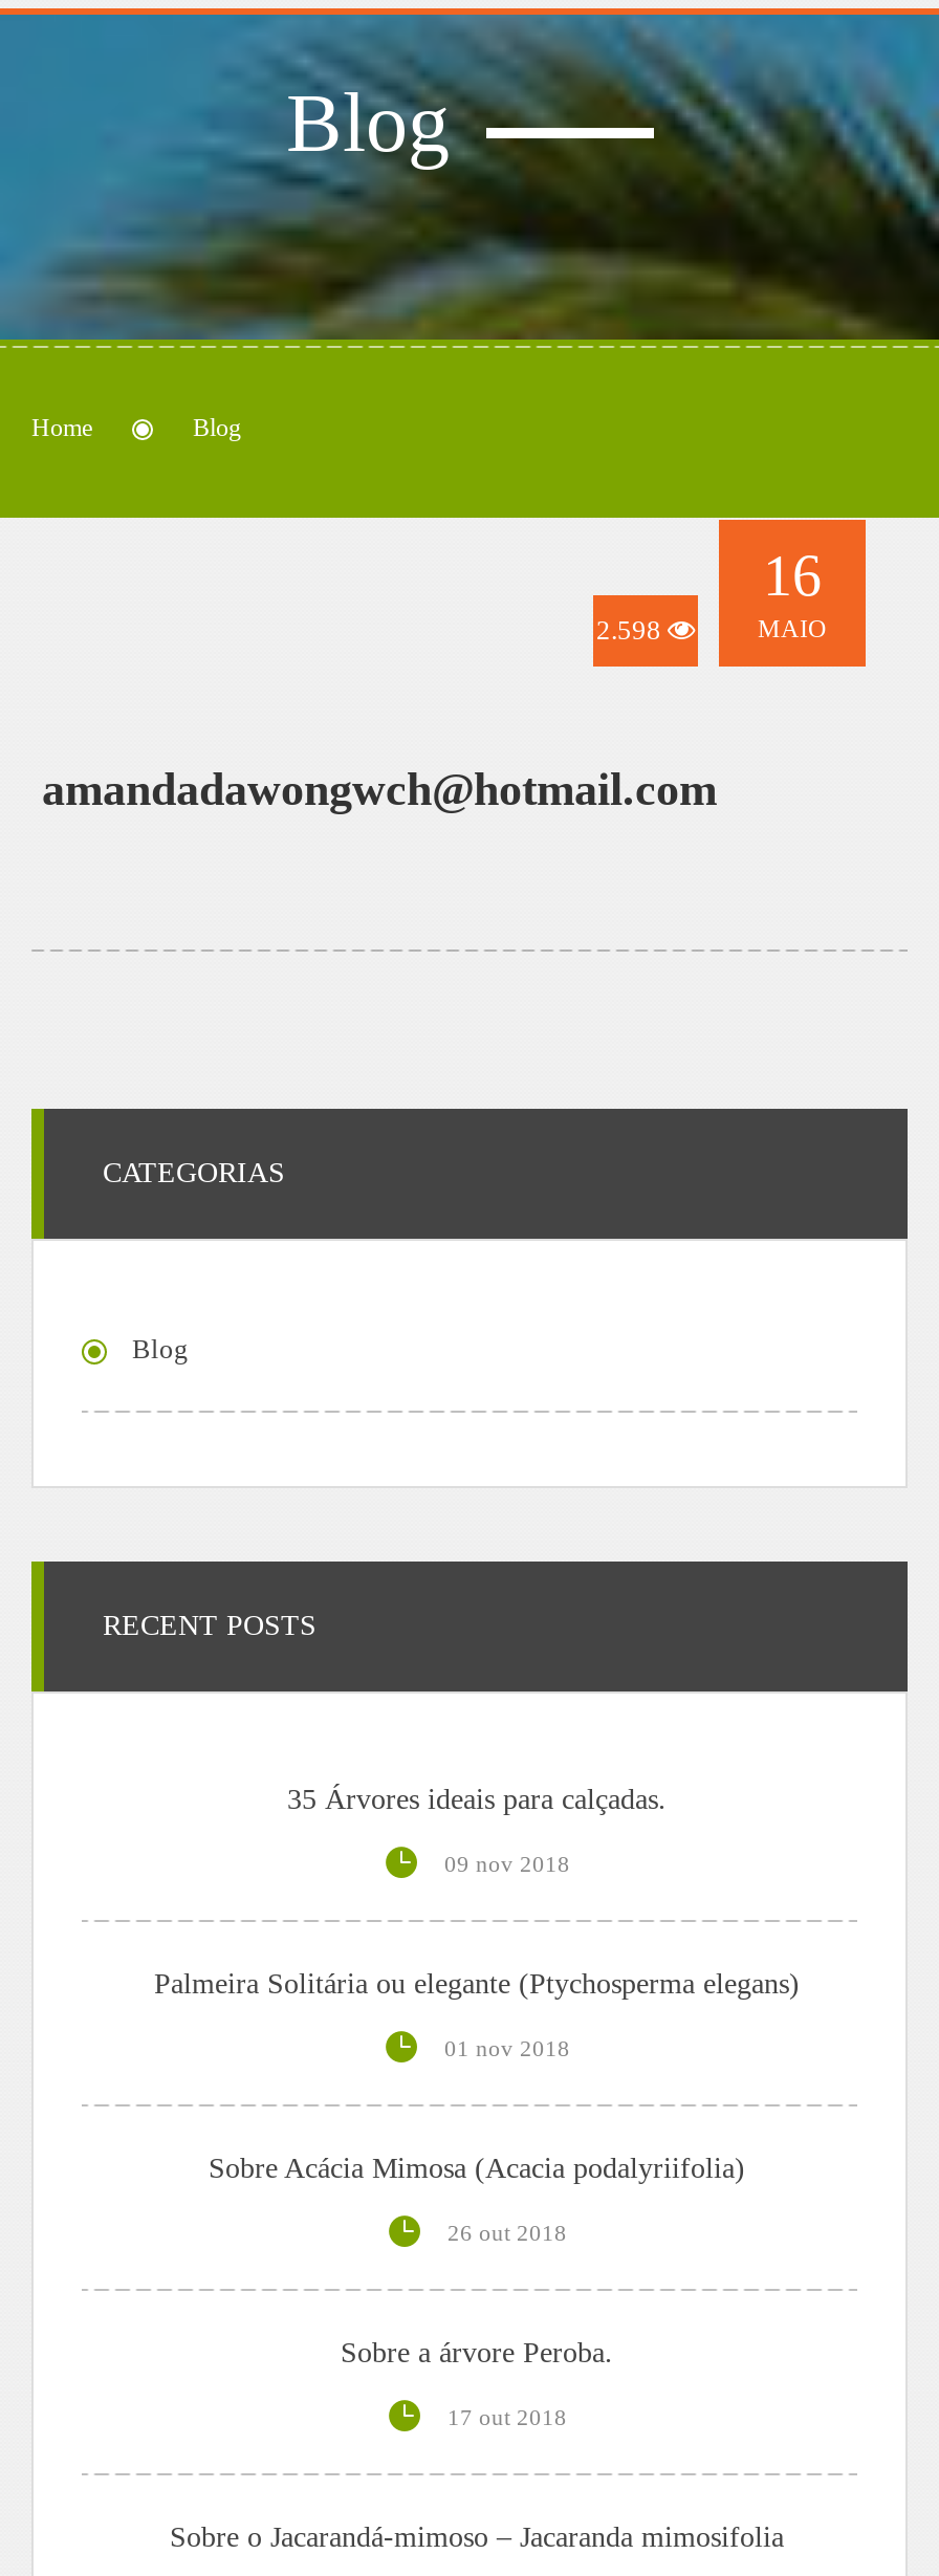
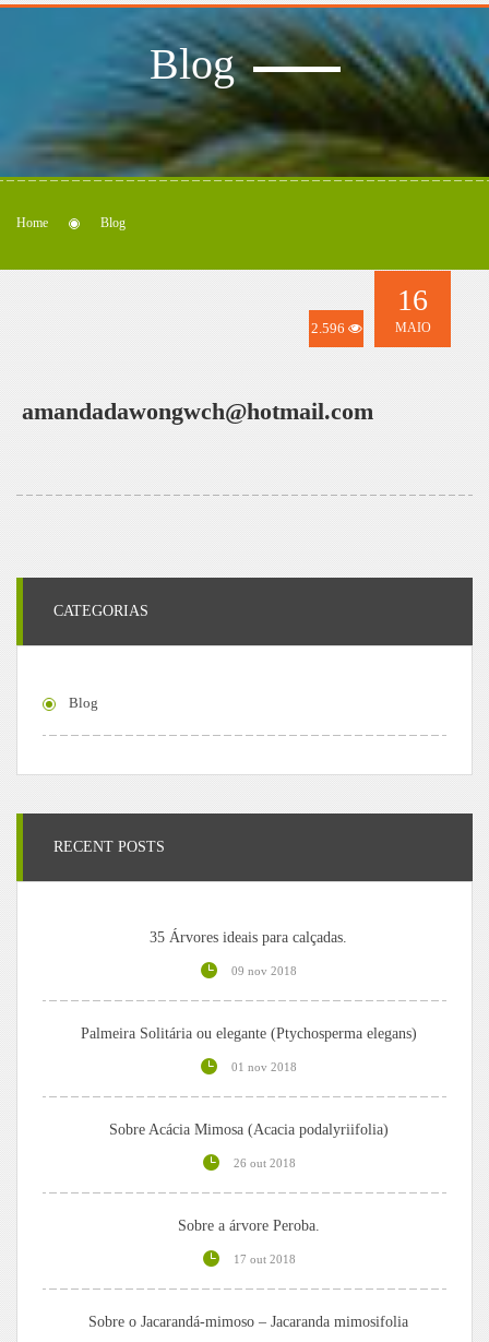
- 2.598
+ 2.596
